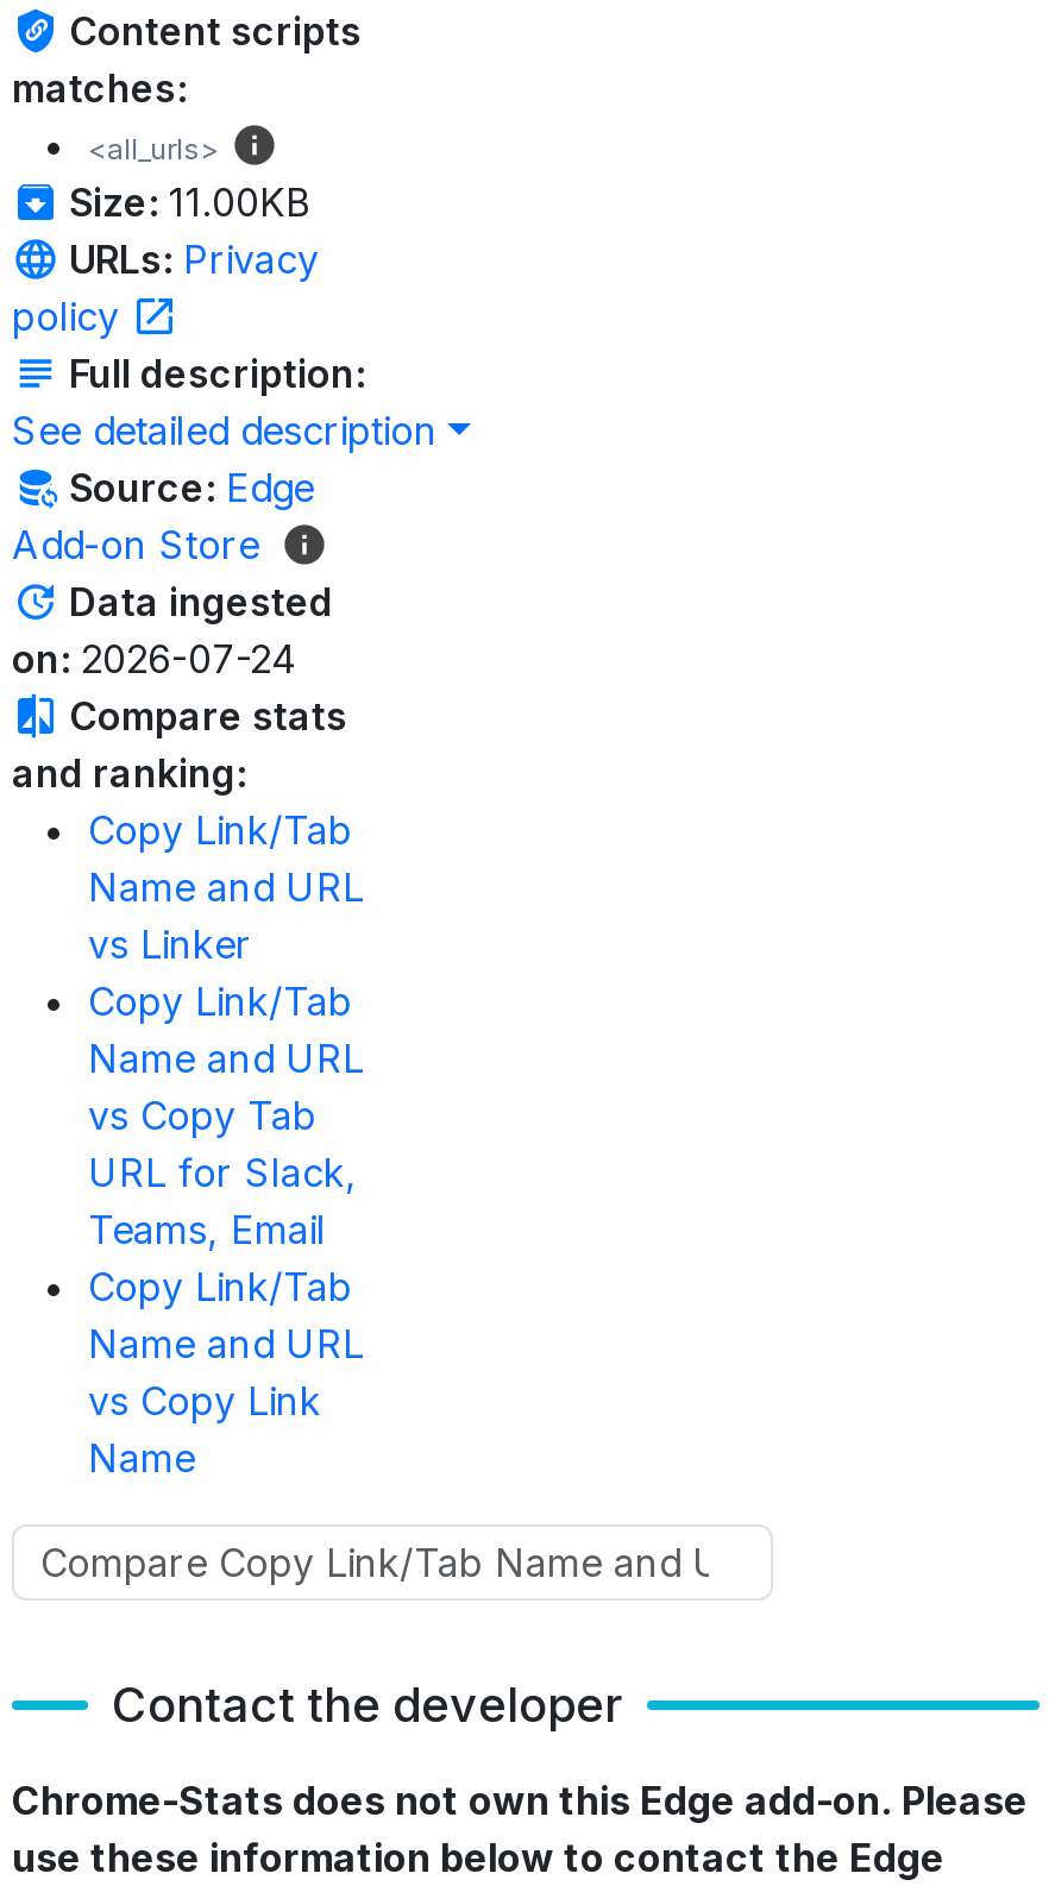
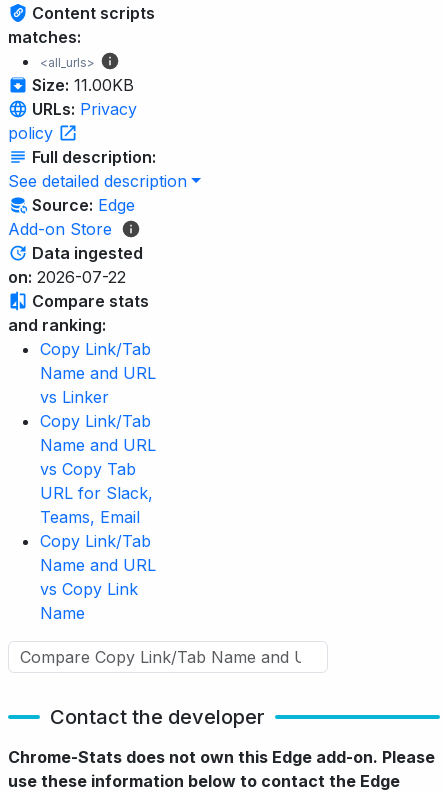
- on: 2026-07-24
+ on: 2026-07-22
